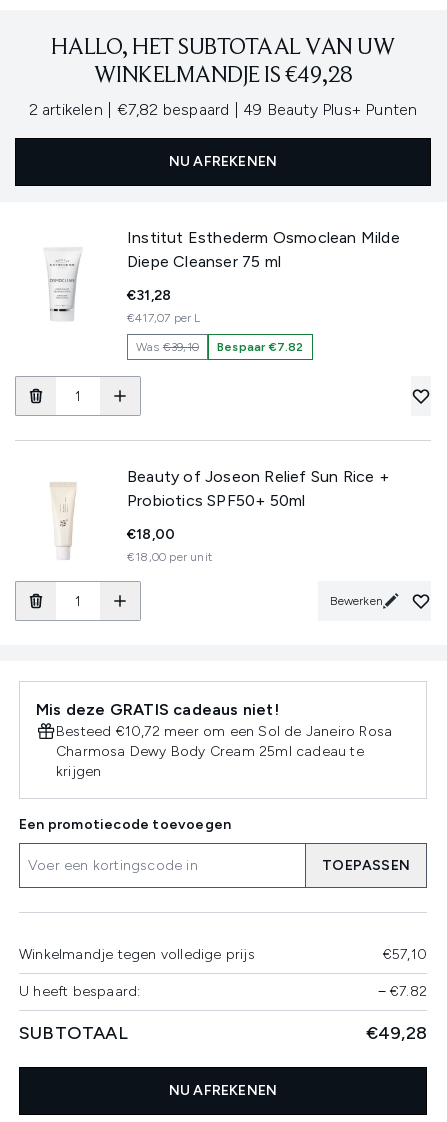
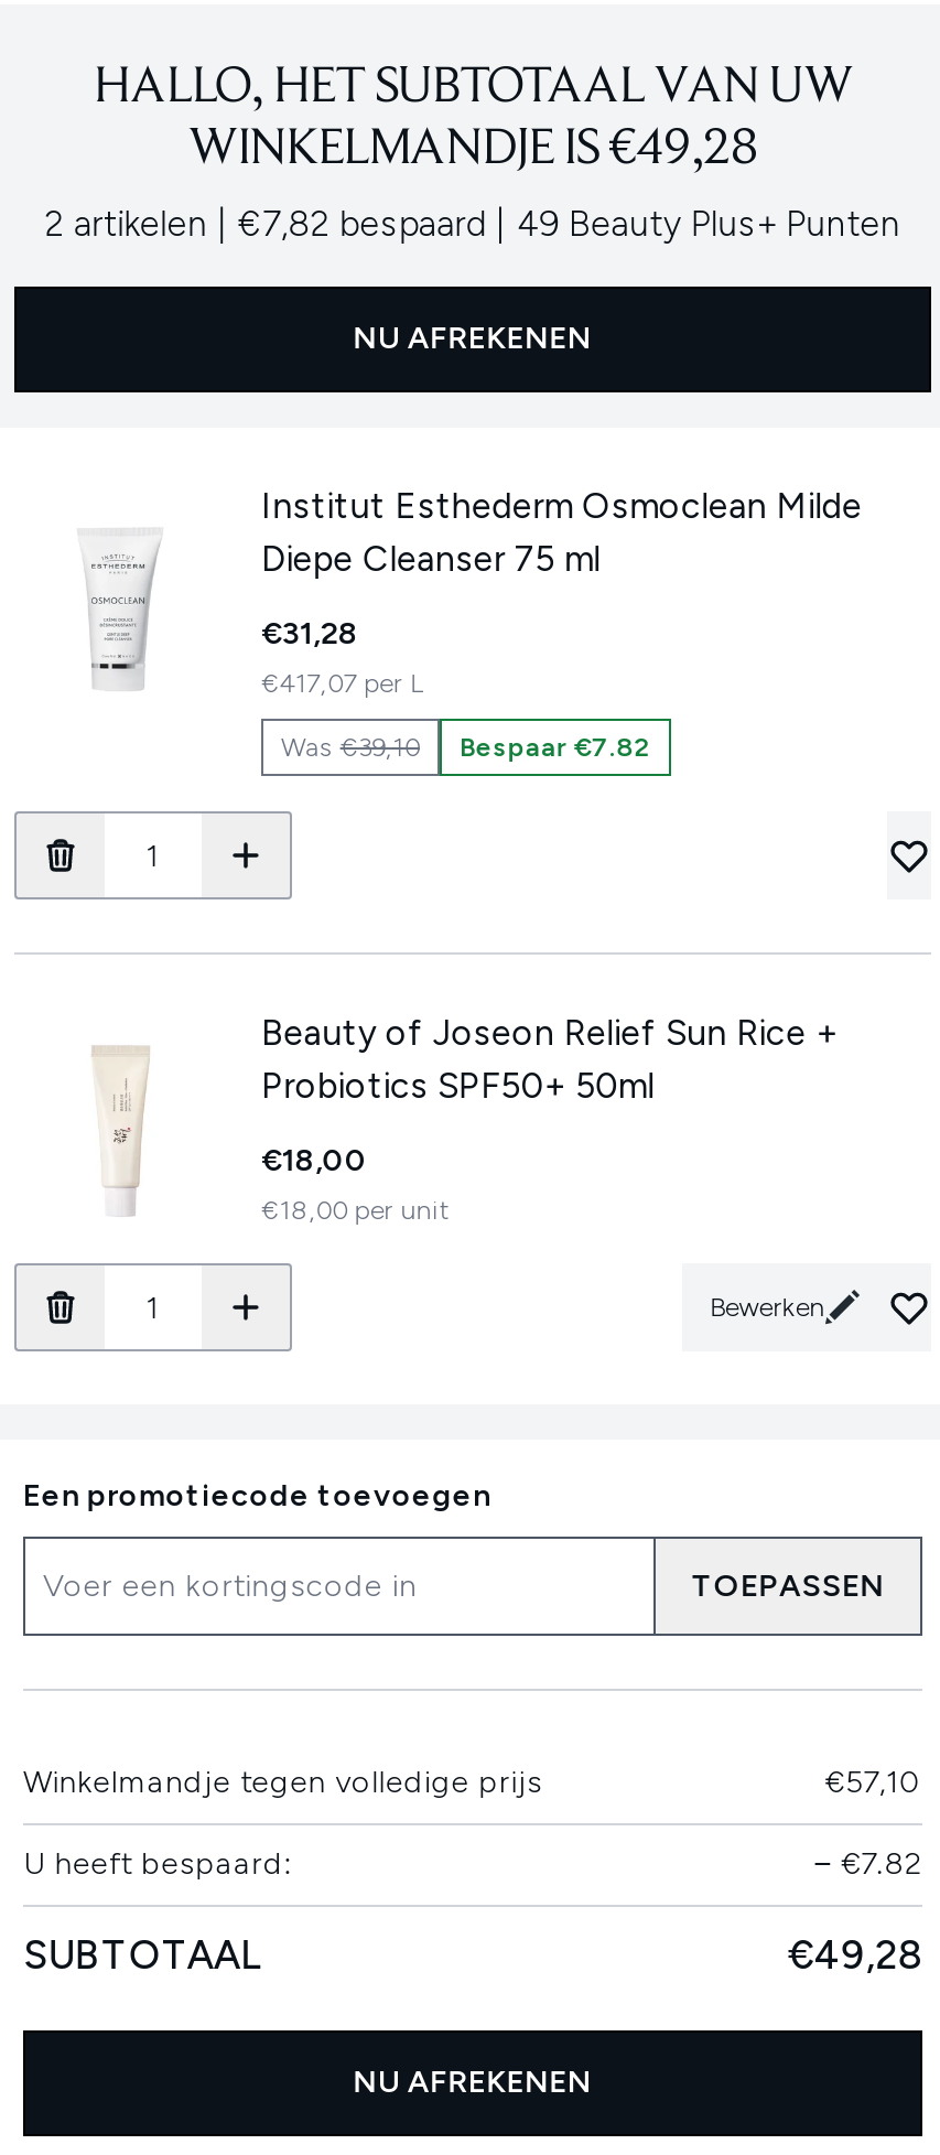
- Mis deze GRATIS cadeaus niet!
- Besteed €10,72 meer om een Sol de Janeiro Rosa
- Charmosa Dewy Body Cream 25ml cadeau te
- krijgen
